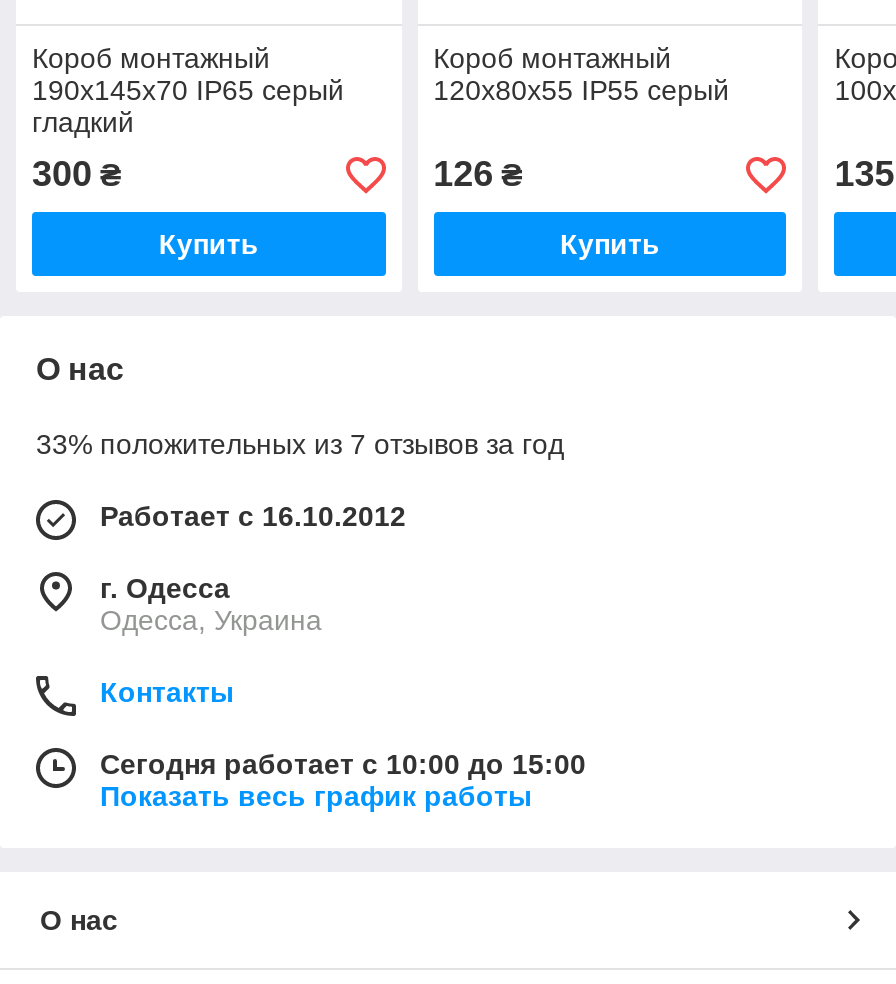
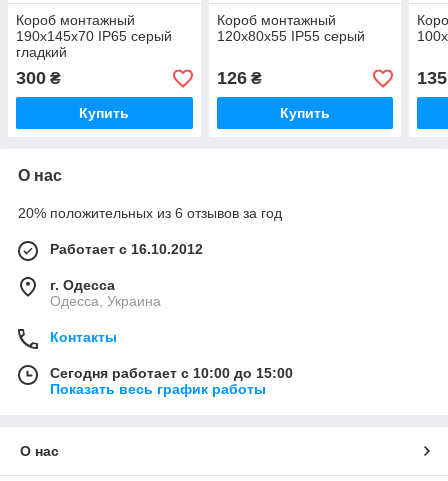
- 33% положительных из 7 отзывов за год
+ 20% положительных из 6 отзывов за год
